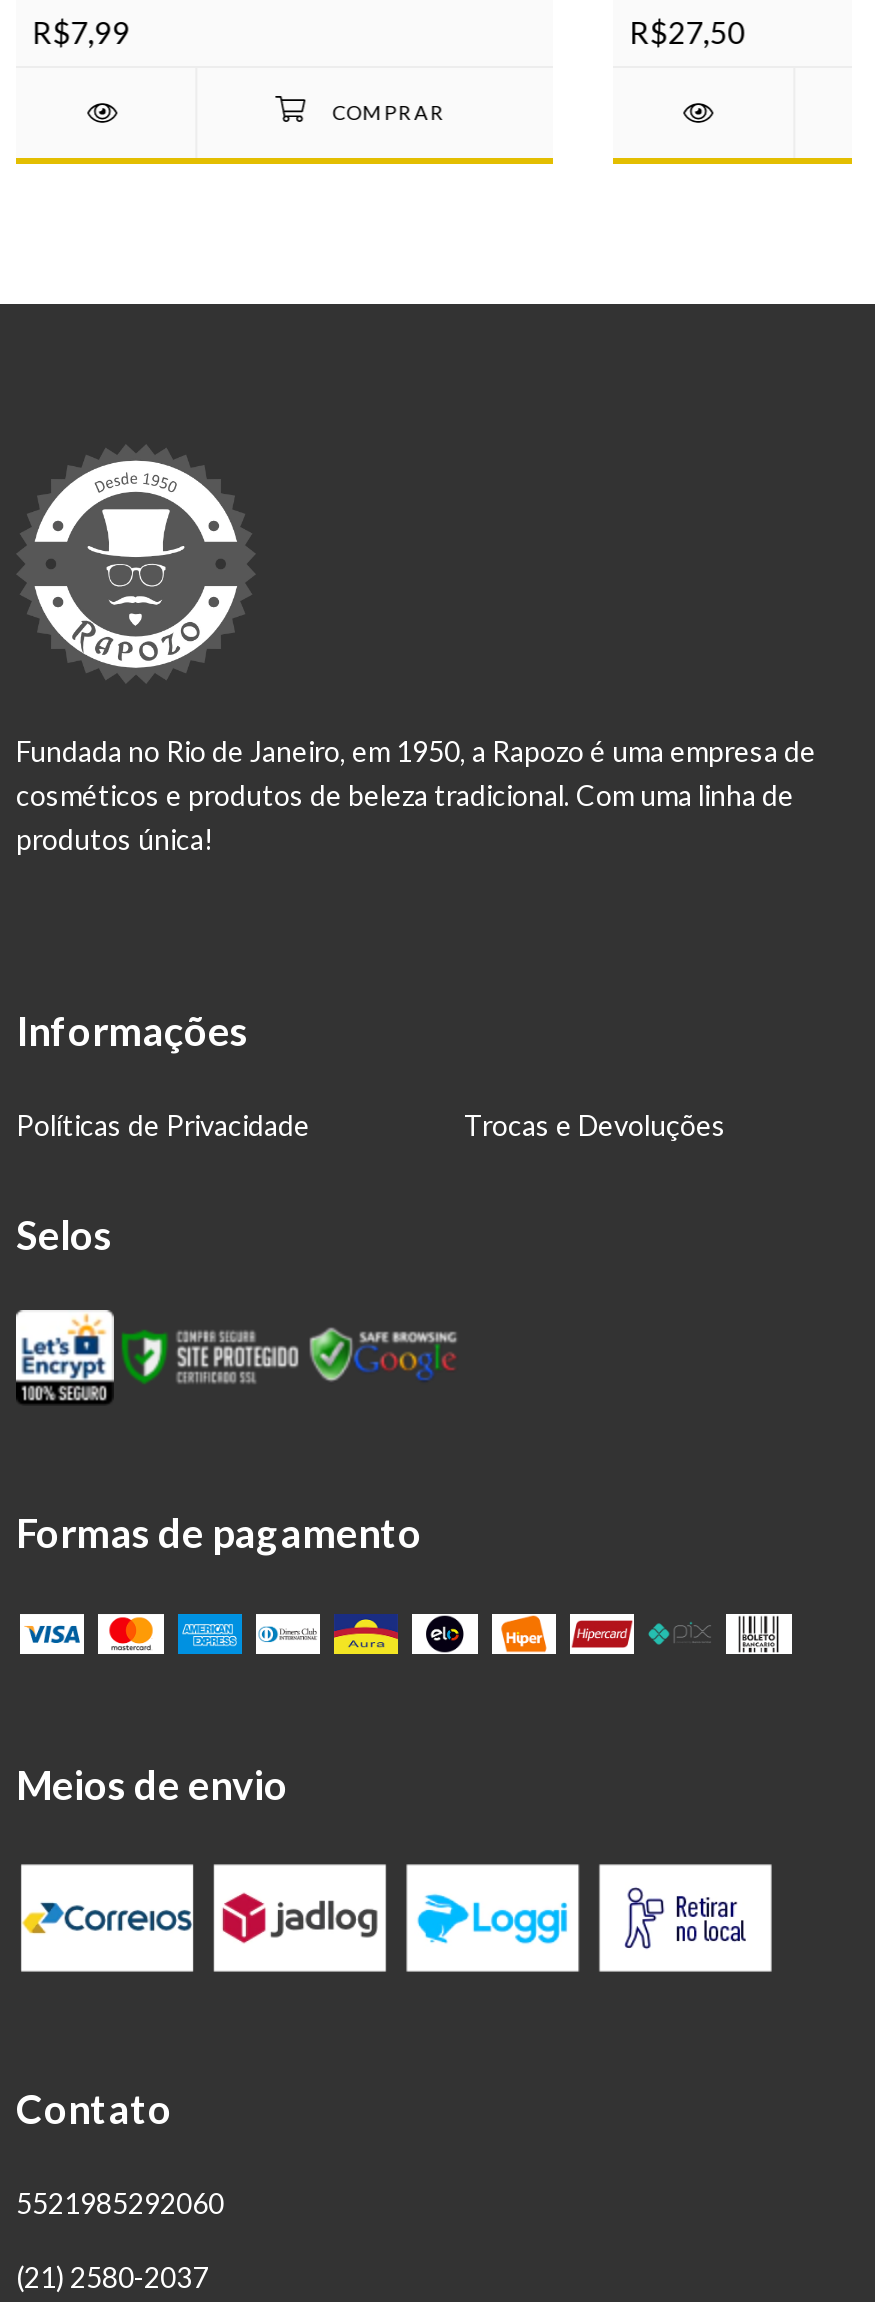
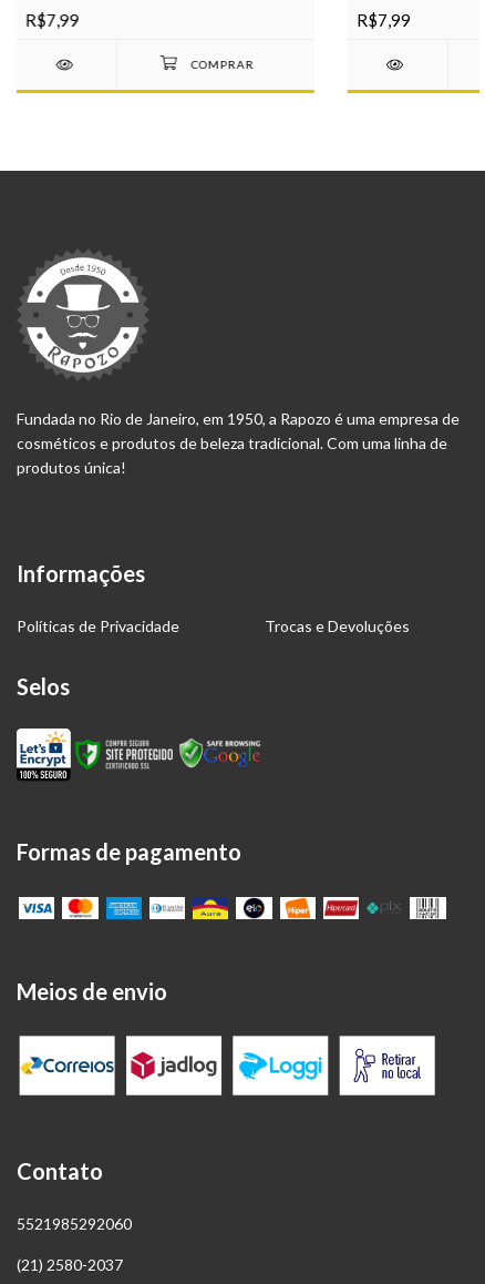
- R$27,50
+ R$7,99
